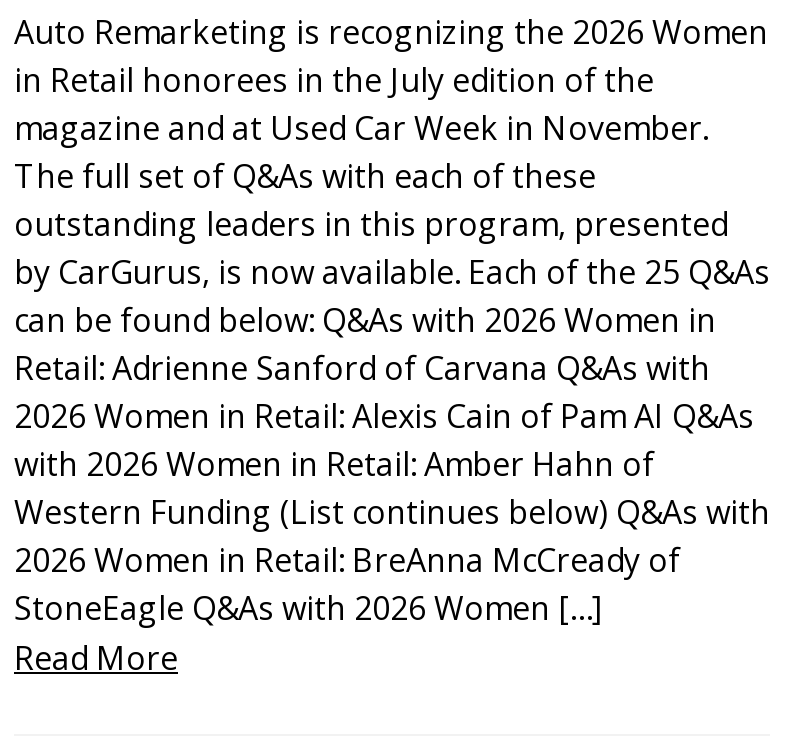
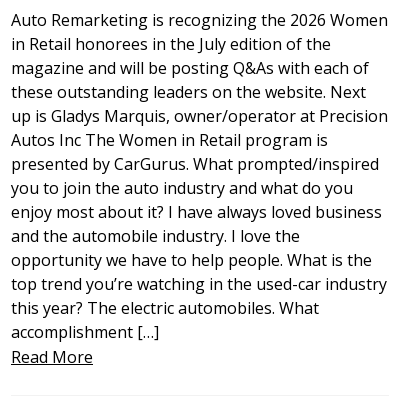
- magazine and at Used Car Week in November.
- The full set of Q&As with each of these
- outstanding leaders in this program, presented
- by CarGurus, is now available. Each of the 25 Q&As
- can be found below: Q&As with 2026 Women in
- Retail: Adrienne Sanford of Carvana Q&As with
- 2026 Women in Retail: Alexis Cain of Pam AI Q&As
- with 2026 Women in Retail: Amber Hahn of
- Western Funding (List continues below) Q&As with
- 2026 Women in Retail: BreAnna McCready of
- StoneEagle Q&As with 2026 Women […]
+ magazine and will be posting Q&As with each of
+ these outstanding leaders on the website. Next
+ up is Gladys Marquis, owner/operator at Precision
+ Autos Inc The Women in Retail program is
+ presented by CarGurus. What prompted/inspired
+ you to join the auto industry and what do you
+ enjoy most about it? I have always loved business
+ and the automobile industry. I love the
+ opportunity we have to help people. What is the
+ top trend you’re watching in the used-car industry
+ this year? The electric automobiles. What
+ accomplishment […]
